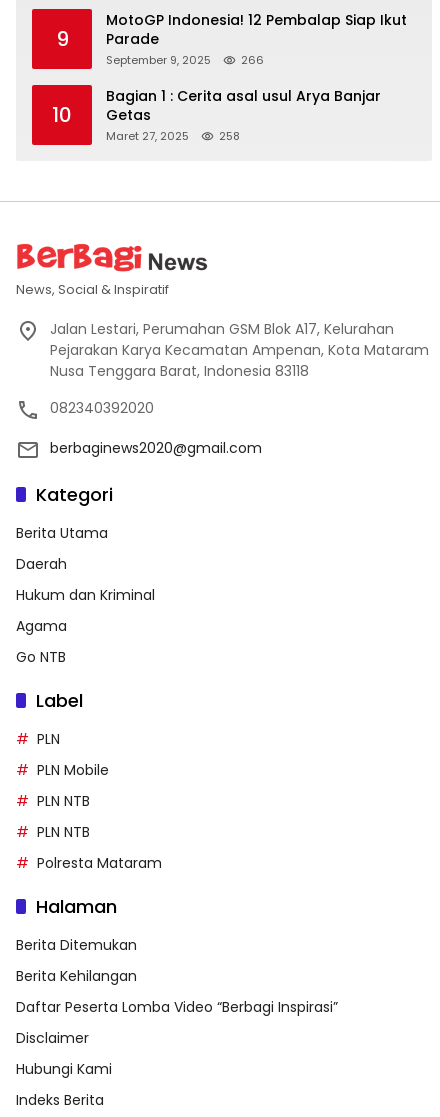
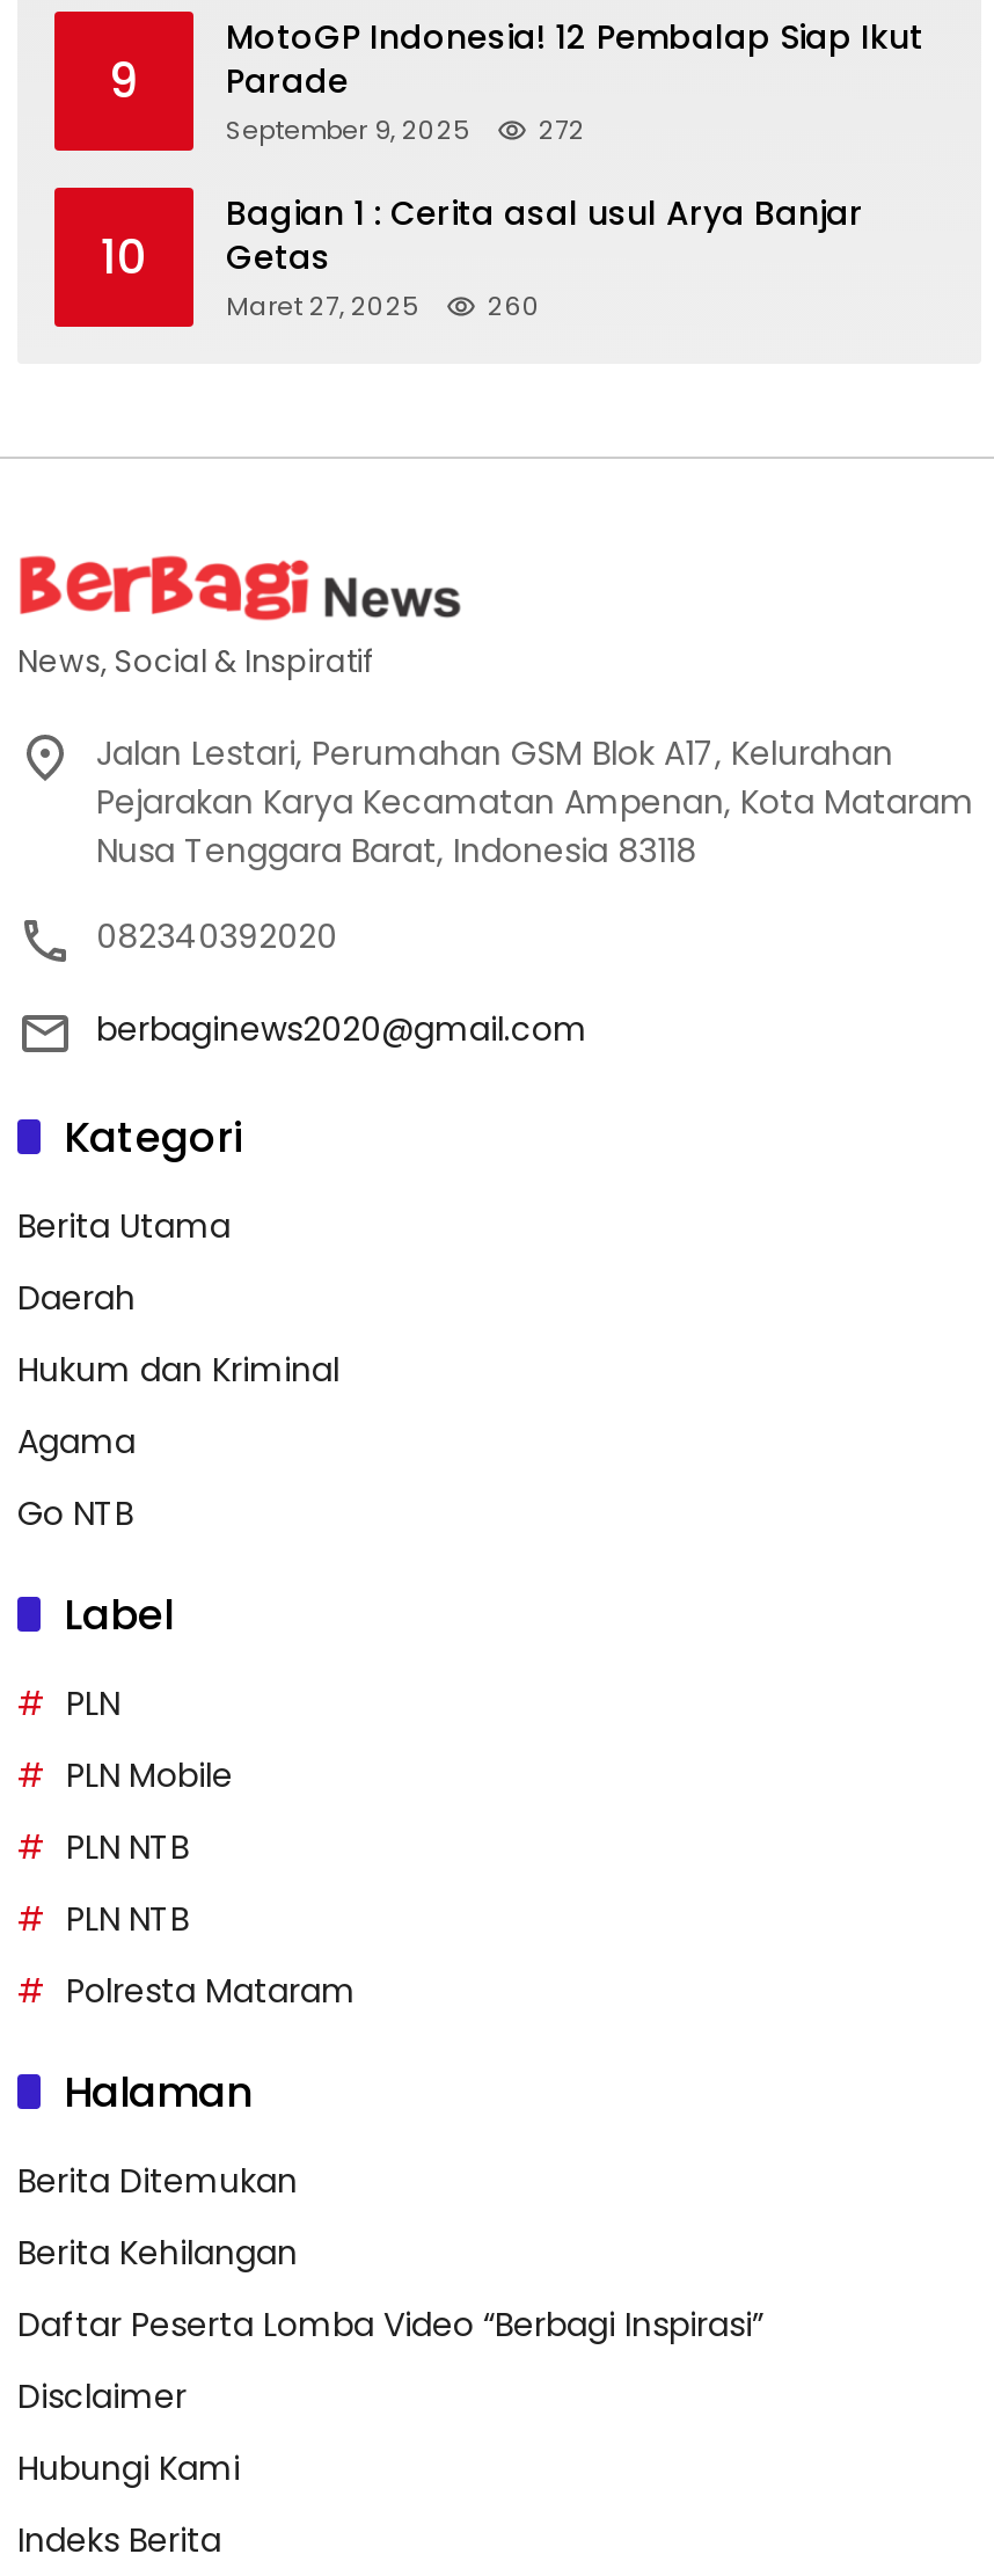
- September 9, 2025 266
+ September 9, 2025 272

- Maret 27, 2025 258
+ Maret 27, 2025 260
